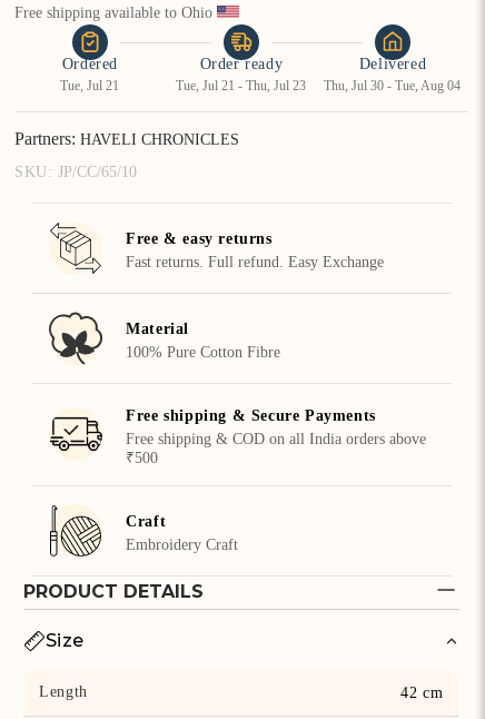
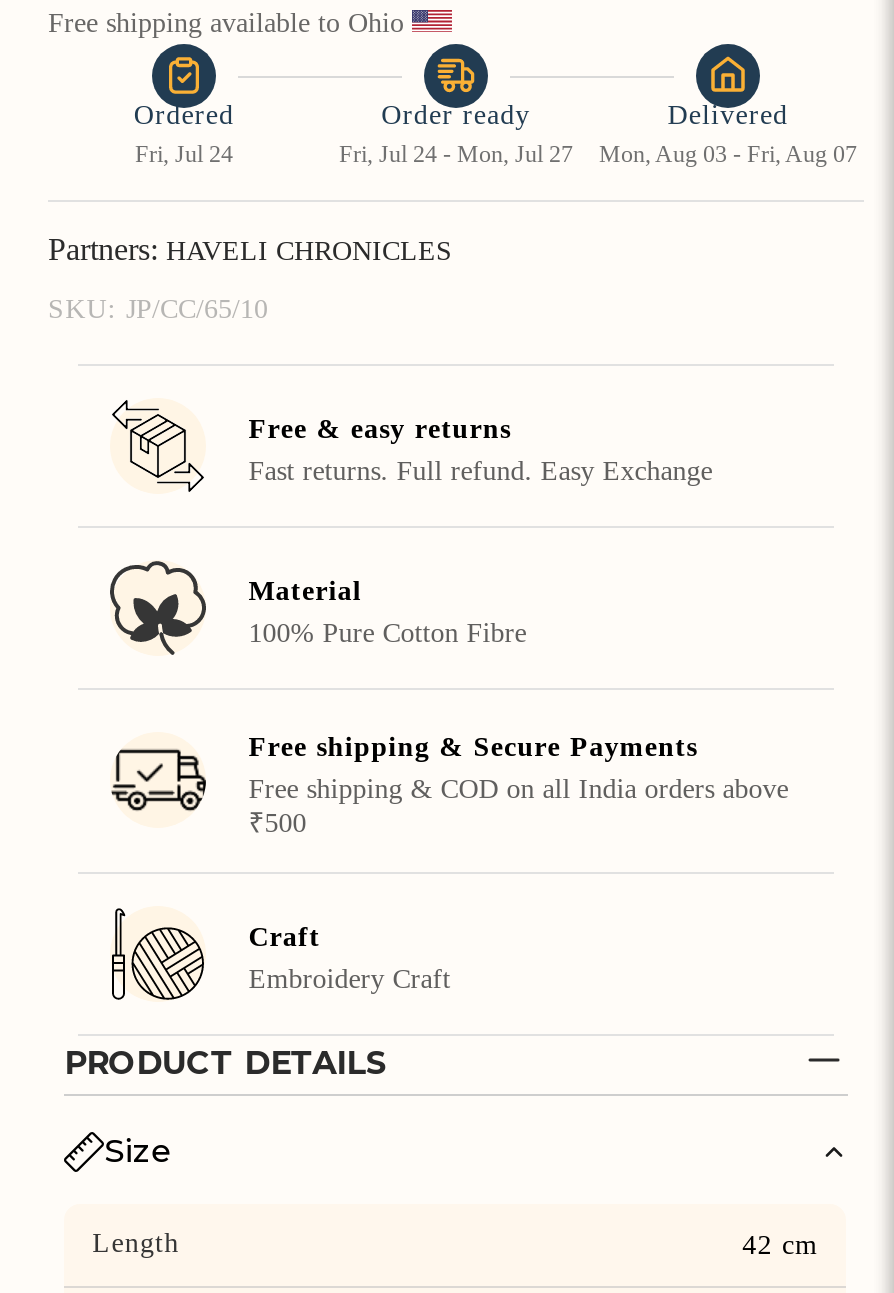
- Tue, Jul 21
+ Fri, Jul 24

- Tue, Jul 21 - Thu, Jul 23
+ Fri, Jul 24 - Mon, Jul 27

- Thu, Jul 30 - Tue, Aug 04
+ Mon, Aug 03 - Fri, Aug 07
